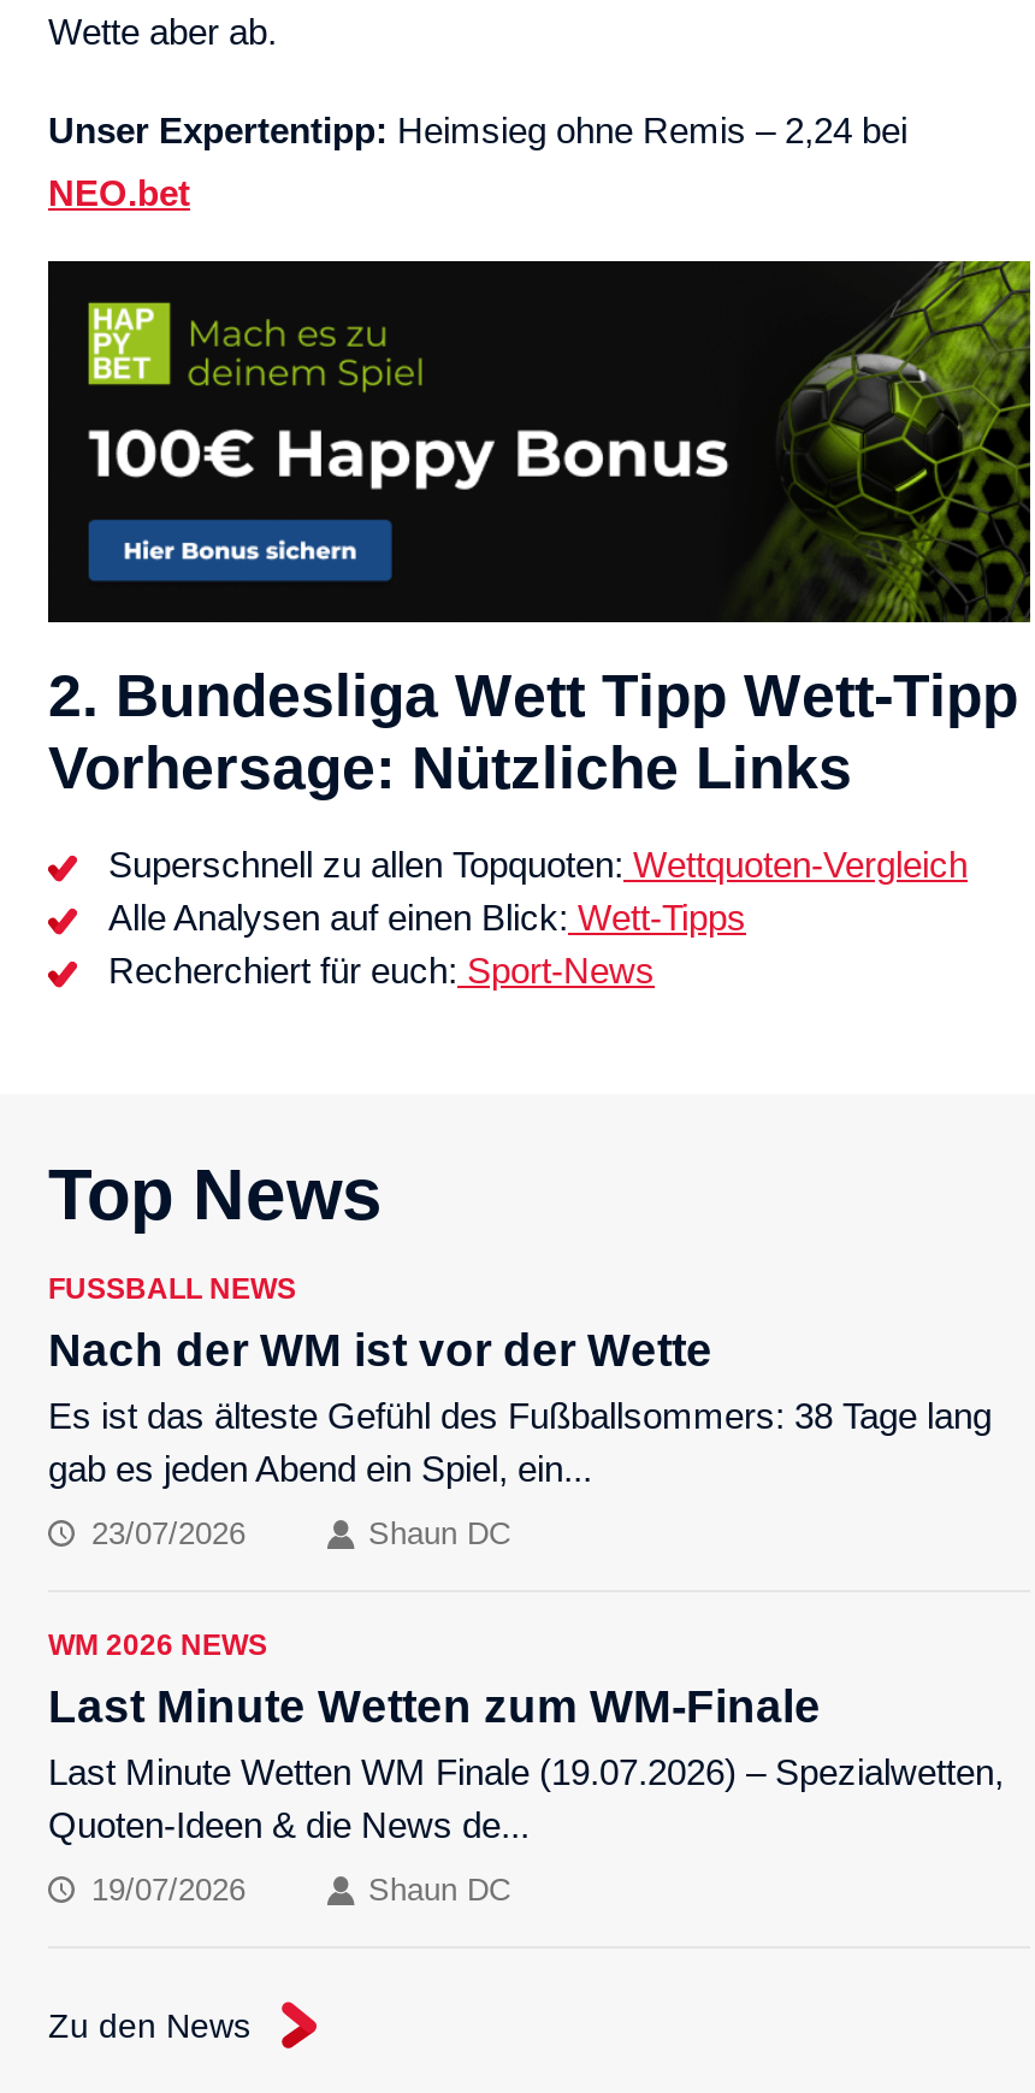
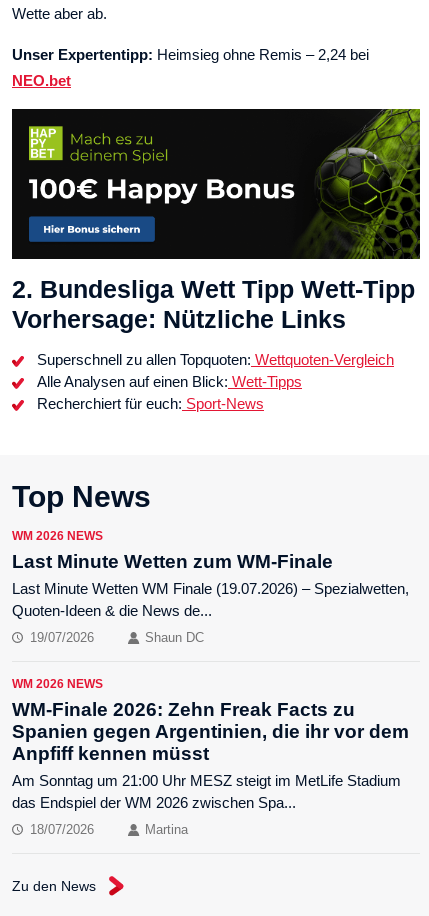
- FUSSBALL NEWS
- Nach der WM ist vor der Wette
- Es ist das älteste Gefühl des Fußballsommers: 38 Tage lang
- gab es jeden Abend ein Spiel, ein...
- 23/07/2026
- Shaun DC

moved up: WM 2026 NEWS | Last Minute Wetten zum WM-Finale | Last Minute Wetten WM Finale (19.07.2026) – Spezialwetten, | Quoten-Ideen & die News de... | 19/07/2026 | Shaun DC

+ WM 2026 NEWS
+ WM-Finale 2026: Zehn Freak Facts zu
+ Spanien gegen Argentinien, die ihr vor dem
+ Anpfiff kennen müsst
+ Am Sonntag um 21:00 Uhr MESZ steigt im MetLife Stadium
+ das Endspiel der WM 2026 zwischen Spa...
+ 18/07/2026
+ Martina
